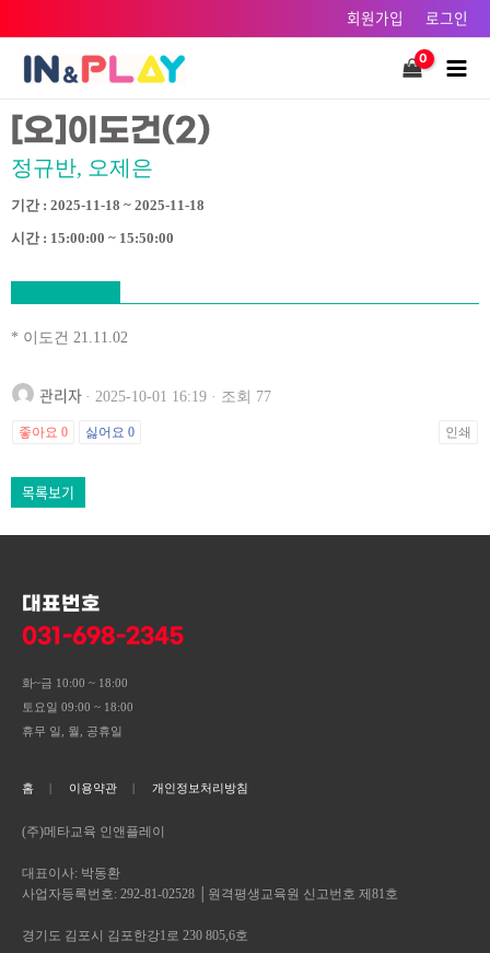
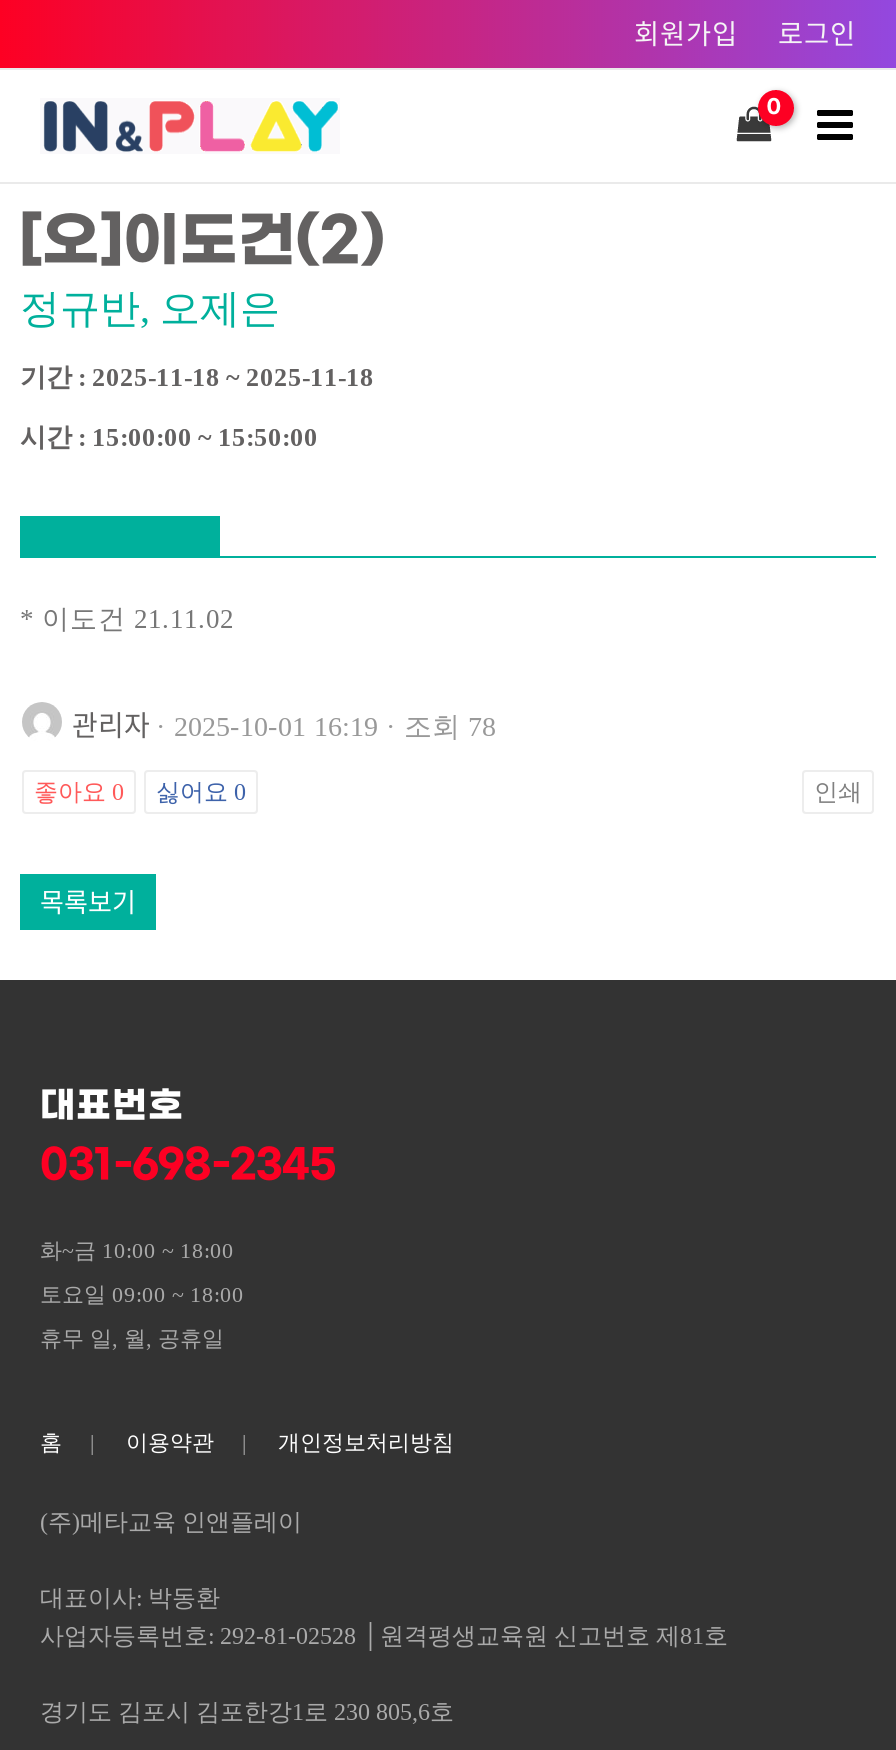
- 관리자 · 2025-10-01 16:19 · 조회 77
+ 관리자 · 2025-10-01 16:19 · 조회 78
